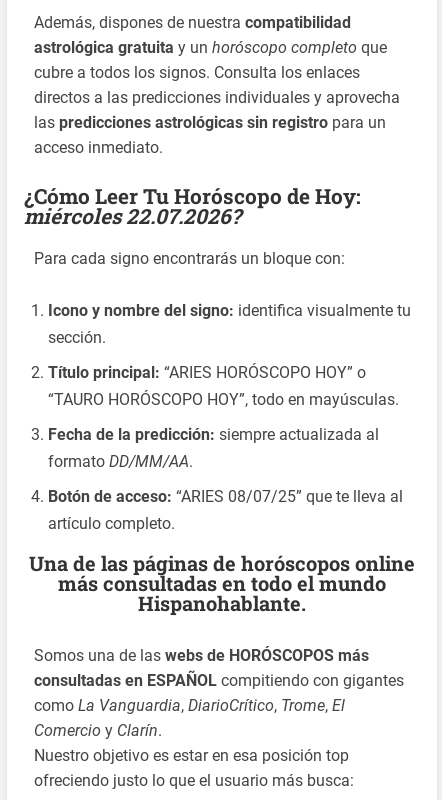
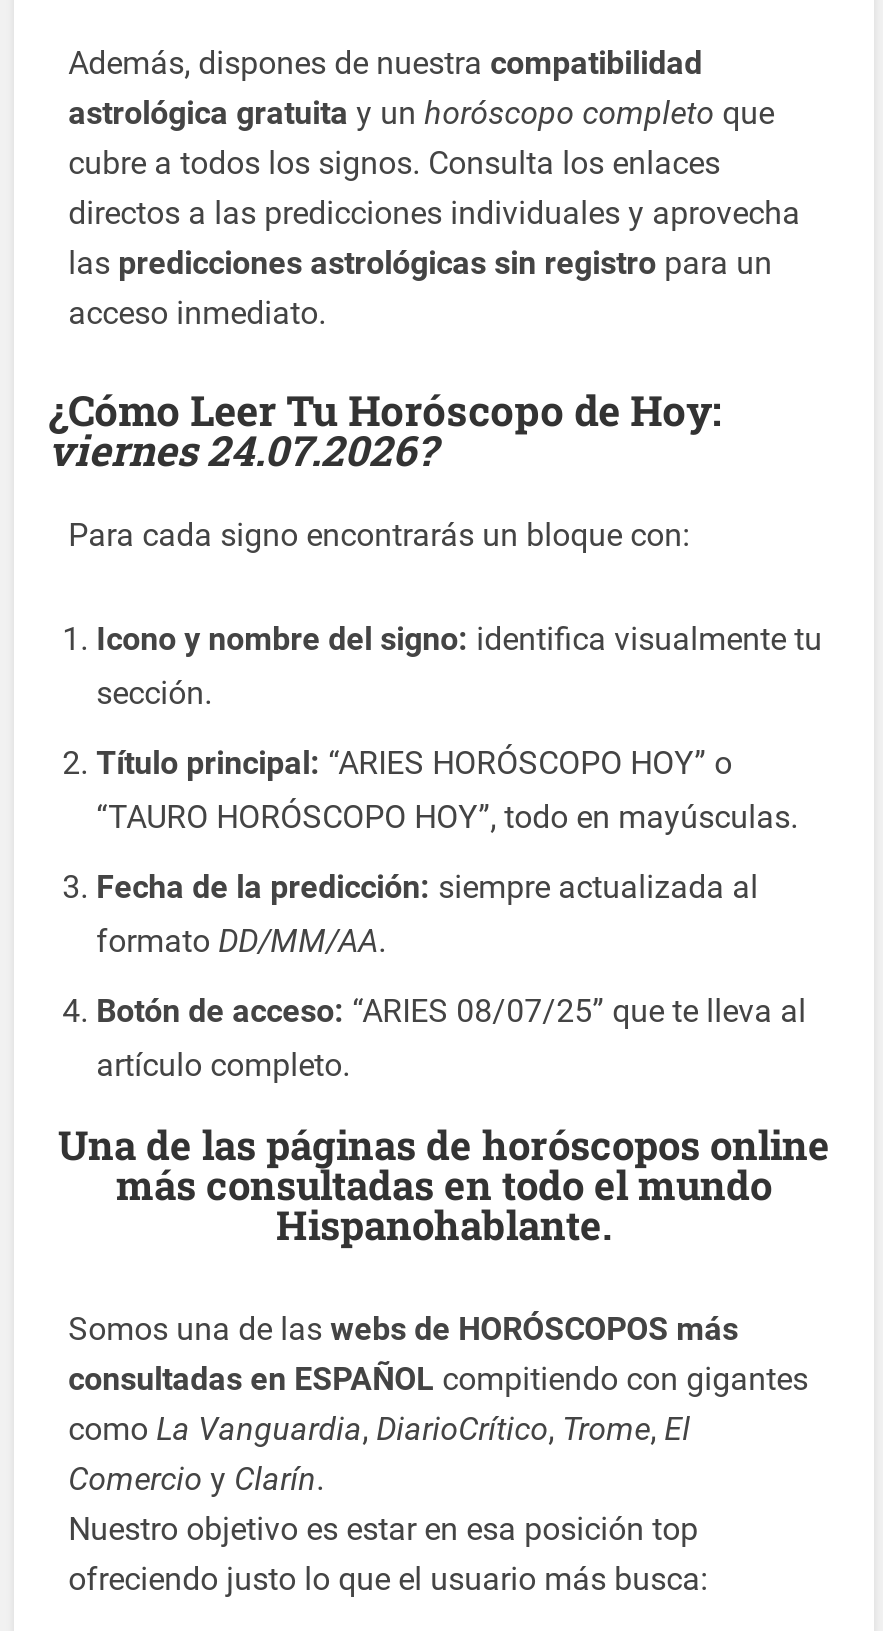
- miércoles 22.07.2026?
+ viernes 24.07.2026?
